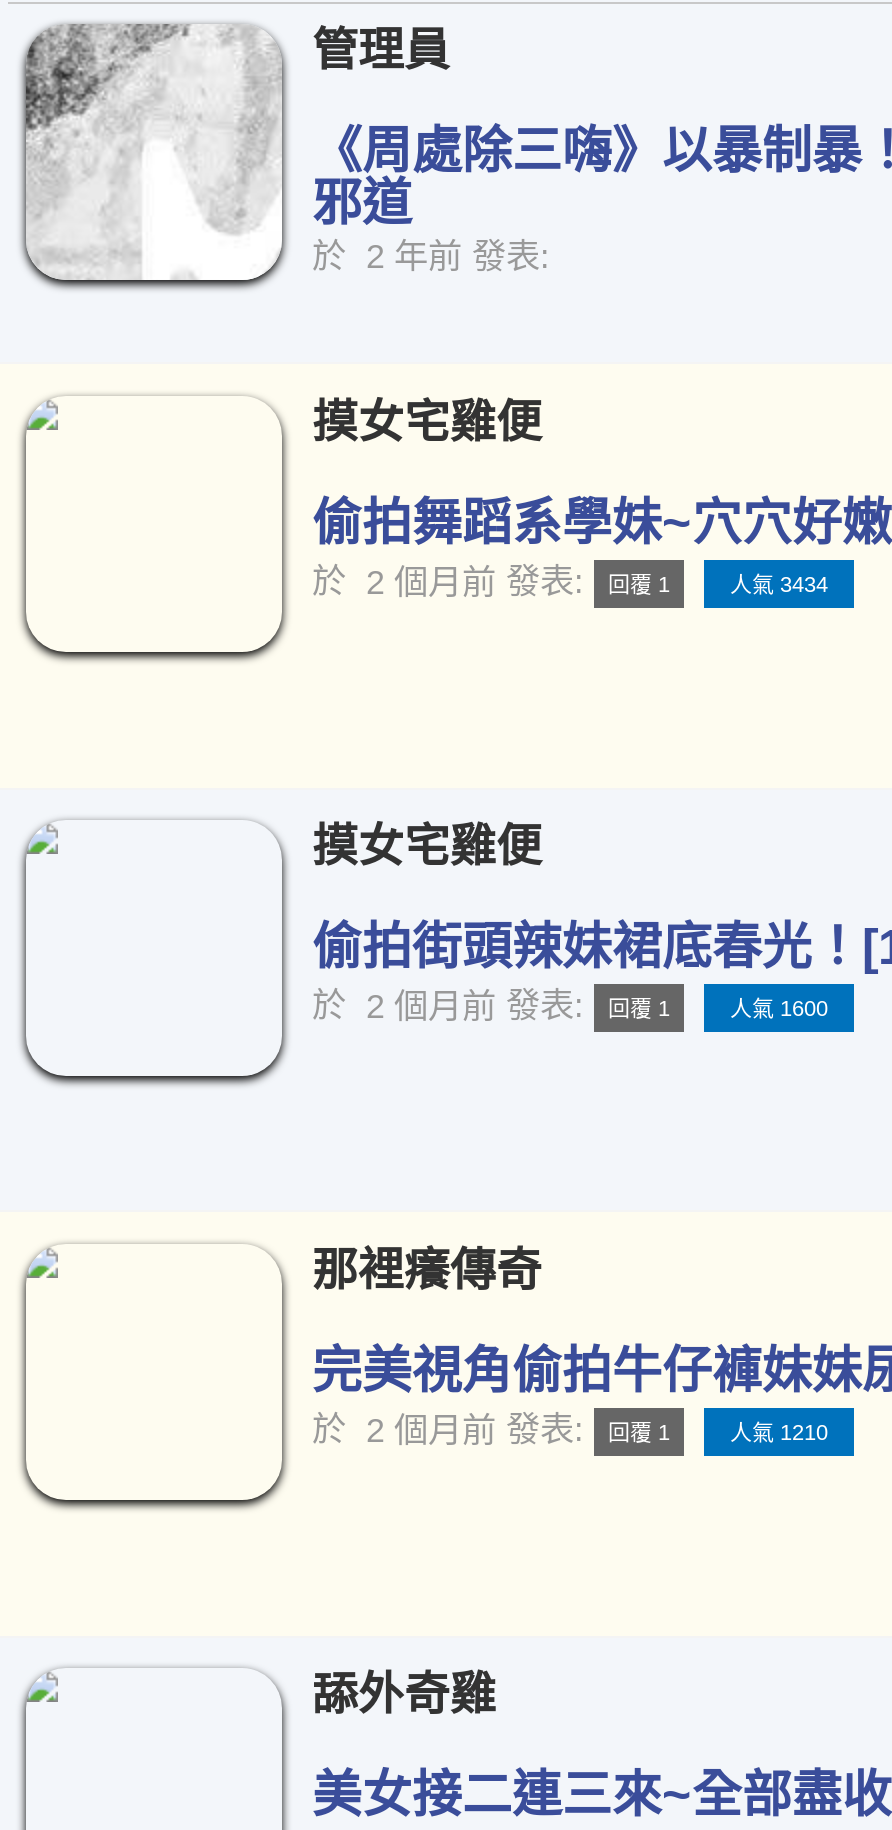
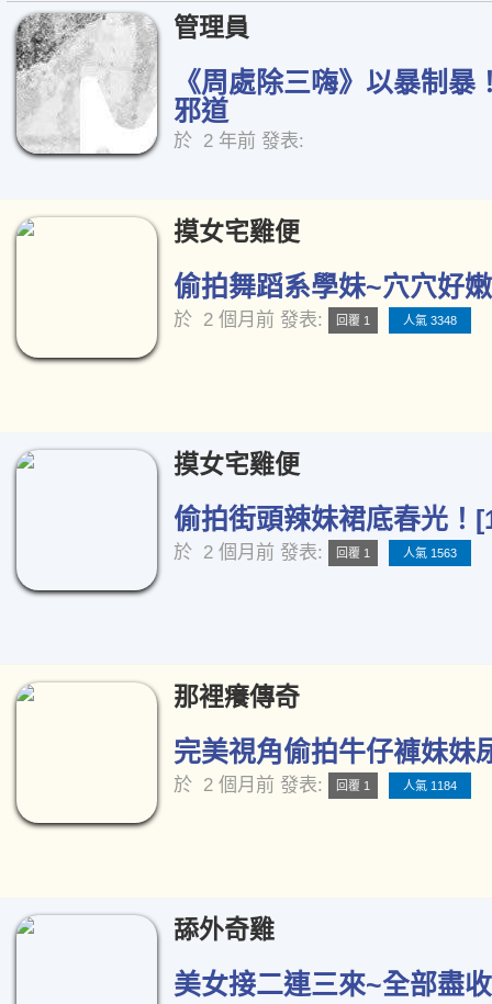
- 人氣 3434
+ 人氣 3348

- 人氣 1600
+ 人氣 1563

- 人氣 1210
+ 人氣 1184
